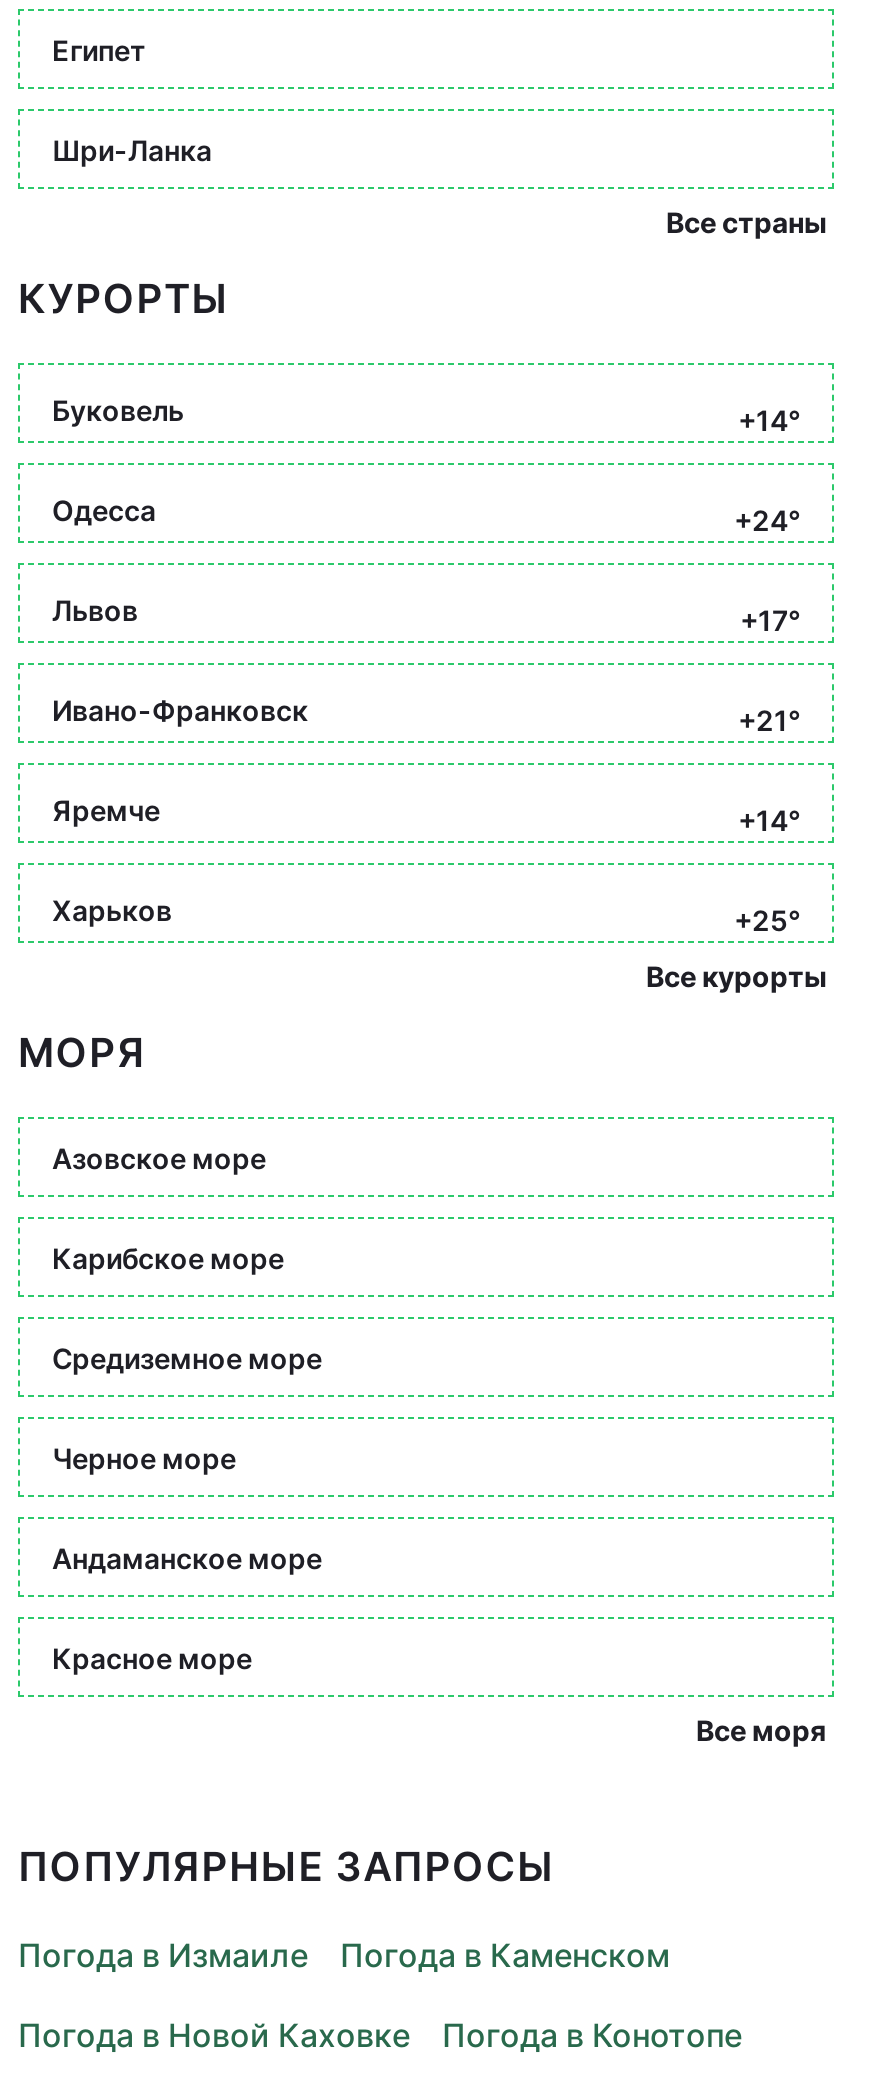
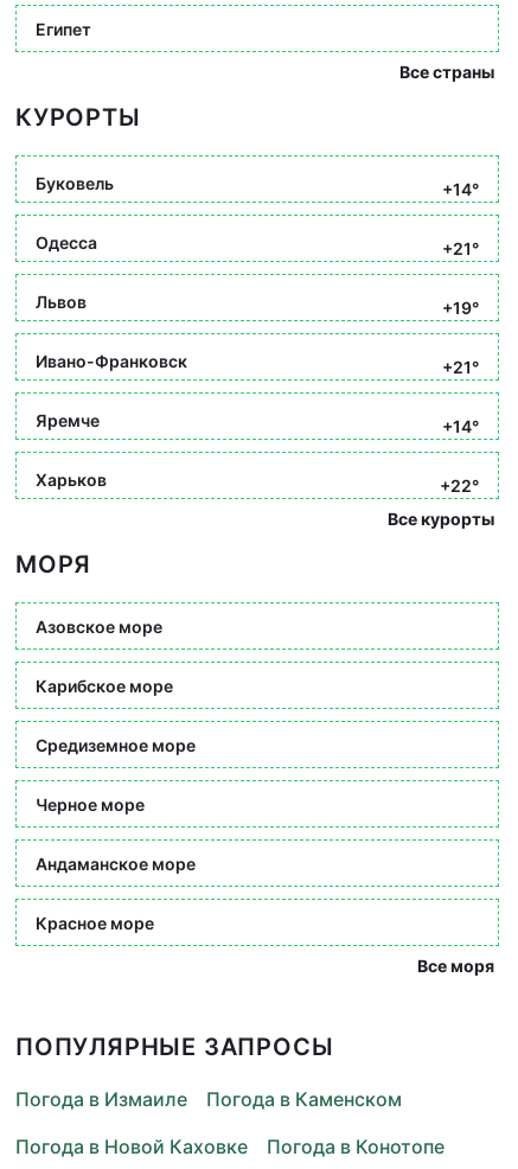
- Шри-Ланка

- +24°
+ +21°

- +17°
+ +19°

- +25°
+ +22°
